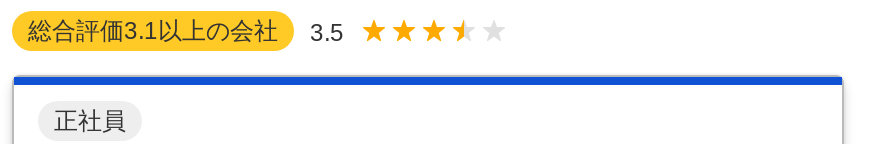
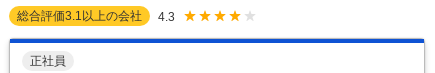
- 総合評価3.1以上の会社 3.5
+ 総合評価3.1以上の会社 4.3
